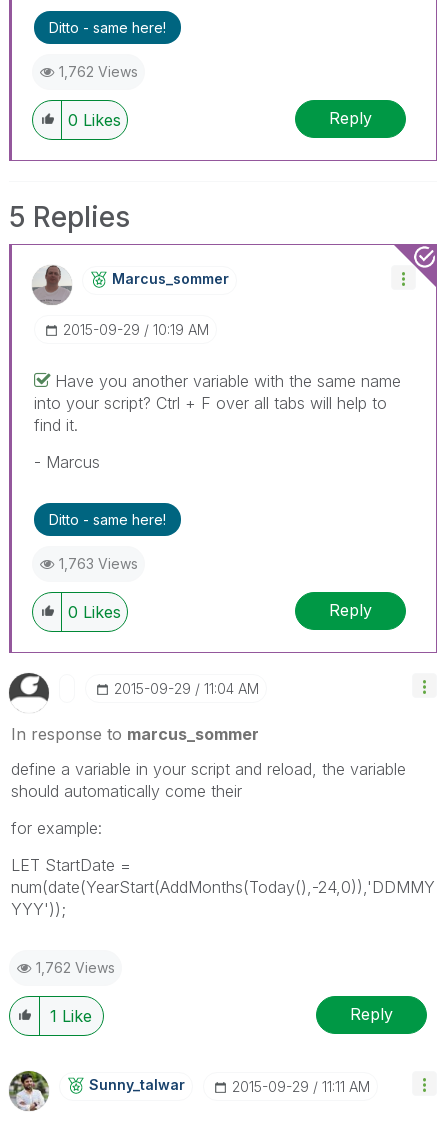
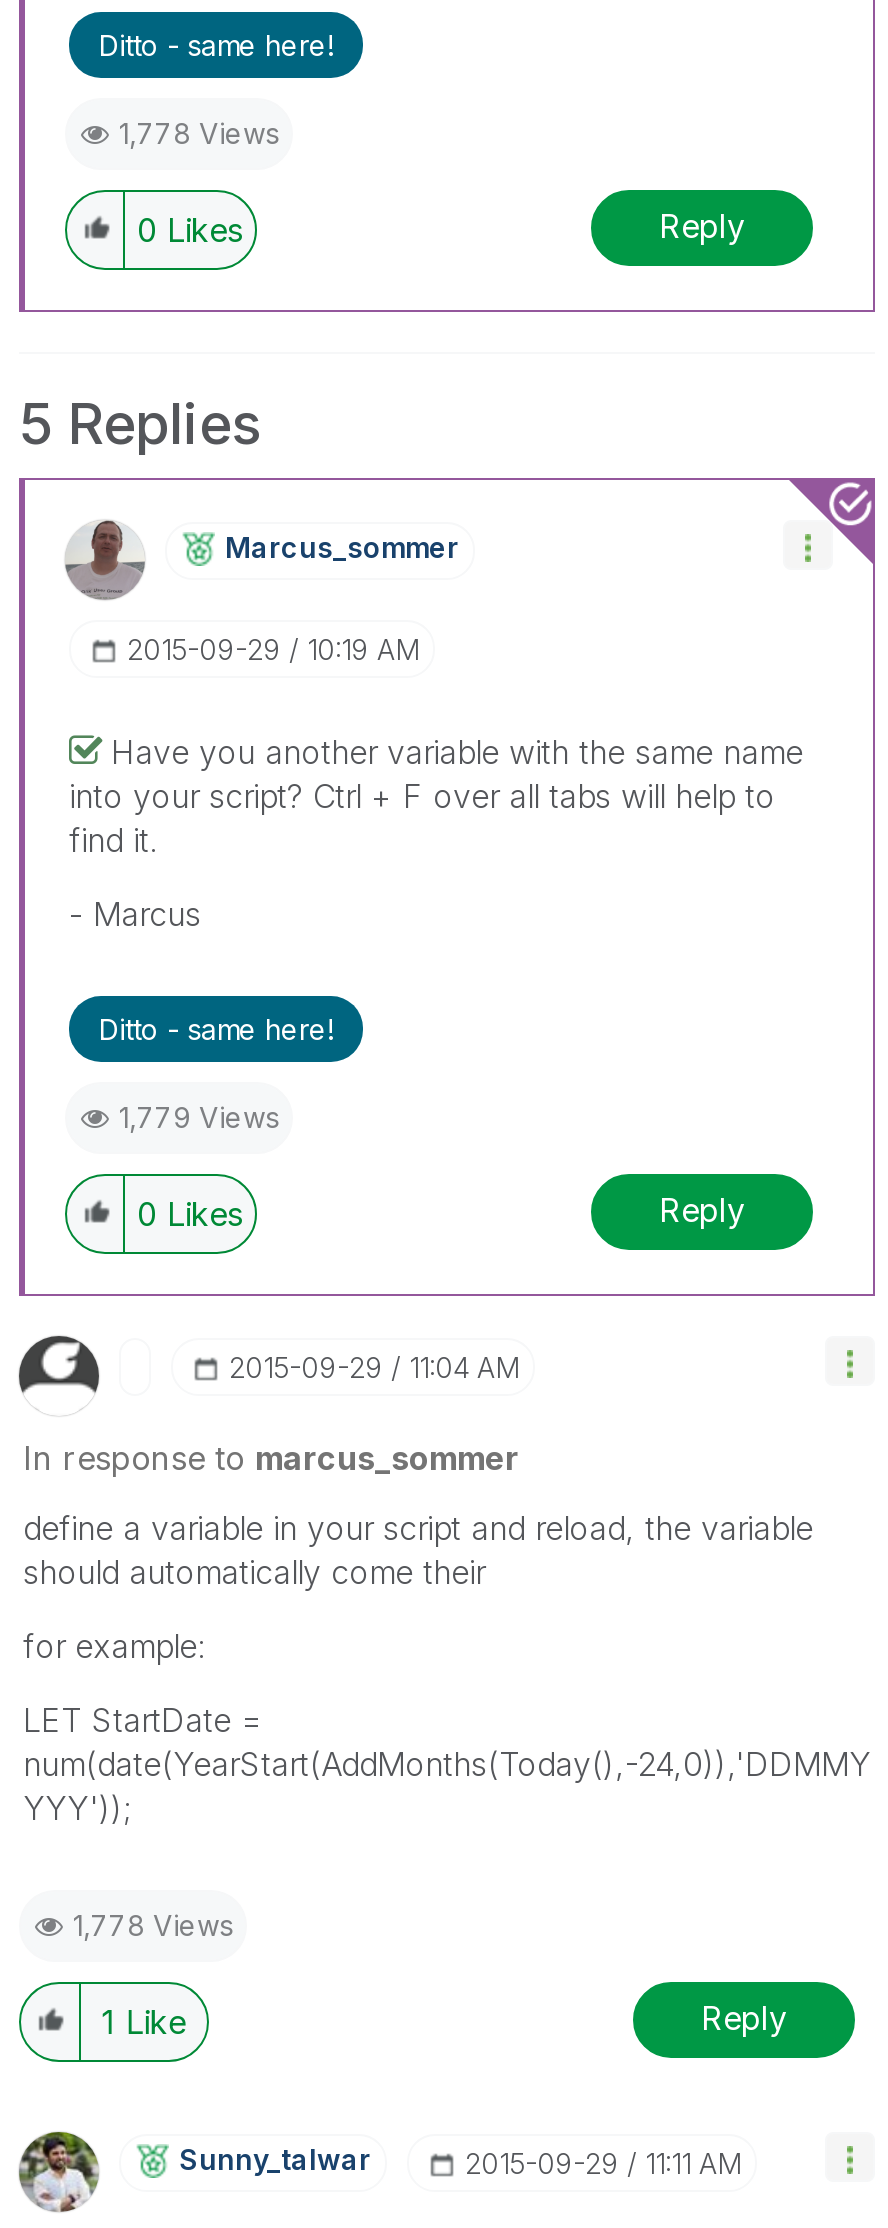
- 1,762 Views
+ 1,778 Views

- 1,763 Views
+ 1,779 Views

- 1,762 Views
+ 1,778 Views
